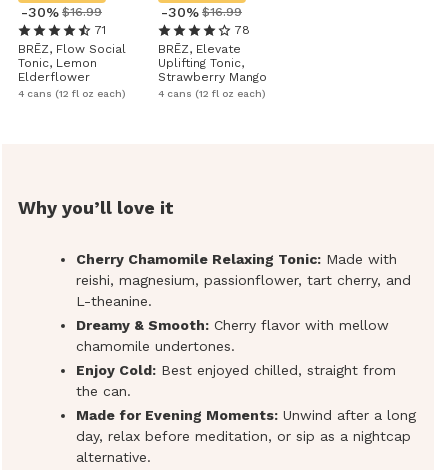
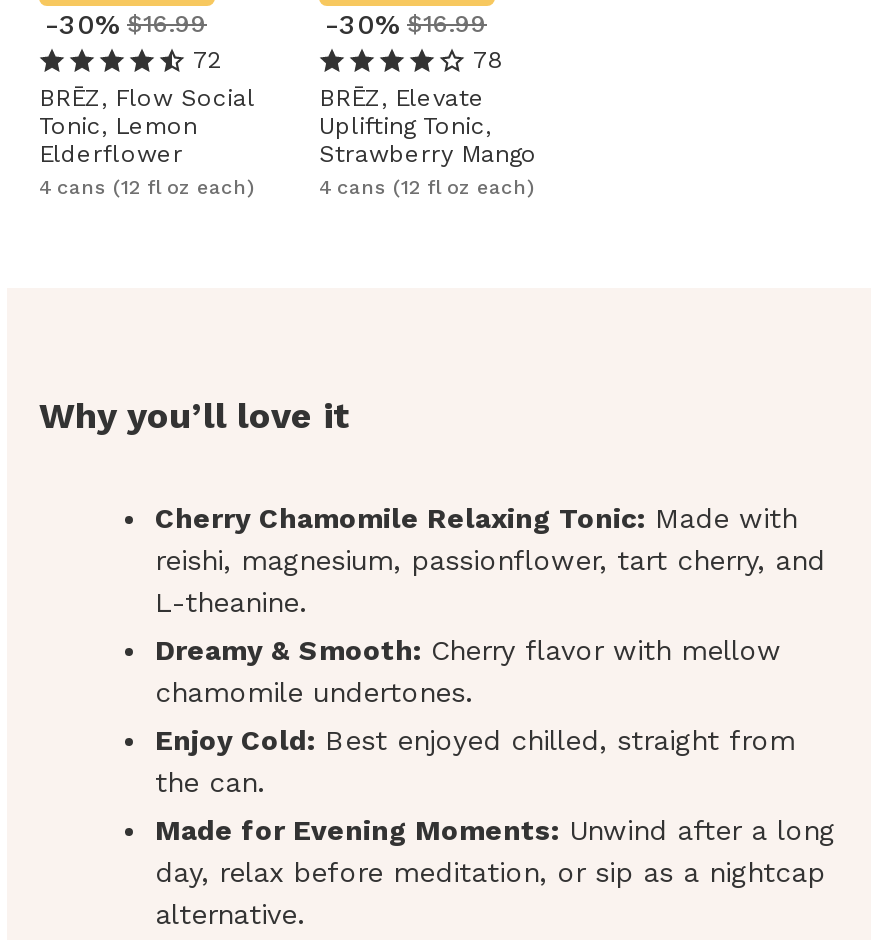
- 71
+ 72
